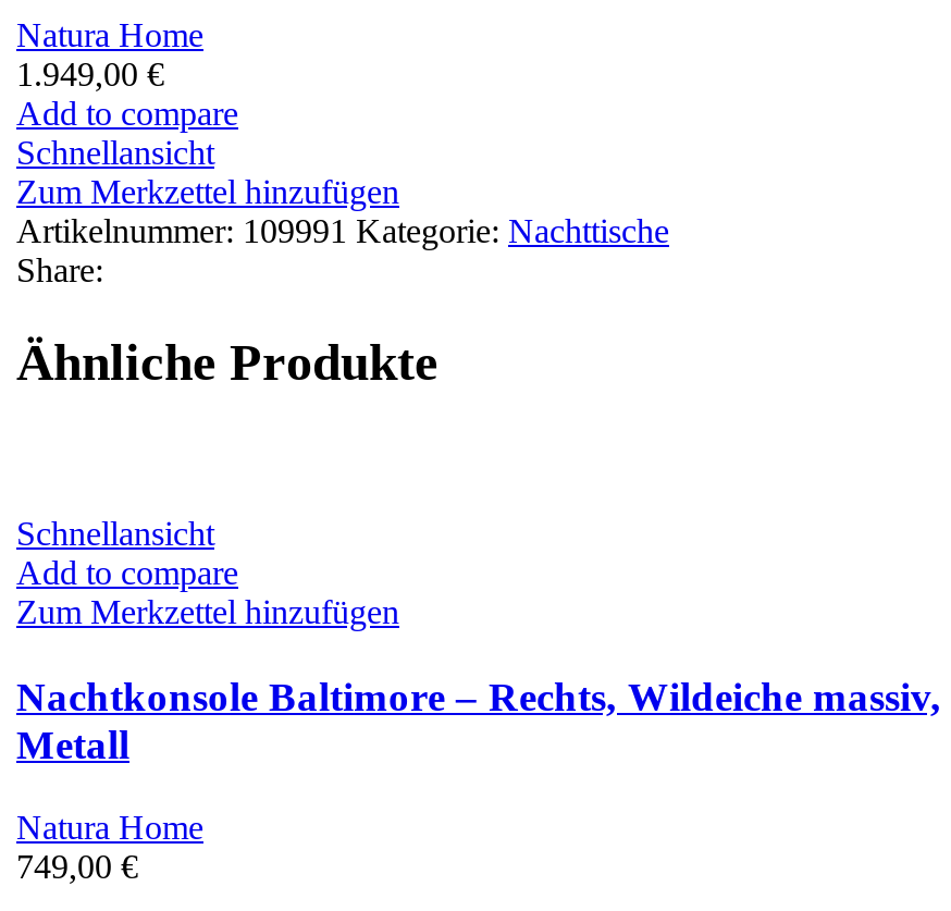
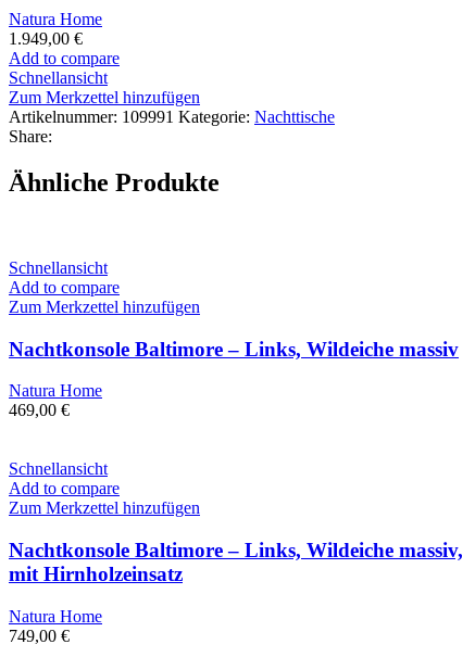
- Nachtkonsole Baltimore – Rechts, Wildeiche massiv,
- Metall
+ Nachtkonsole Baltimore – Links, Wildeiche massiv
+ Natura Home
+ 469,00 €
+ Schnellansicht
+ Add to compare
+ Zum Merkzettel hinzufügen
+ Nachtkonsole Baltimore – Links, Wildeiche massiv,
+ mit Hirnholzeinsatz
